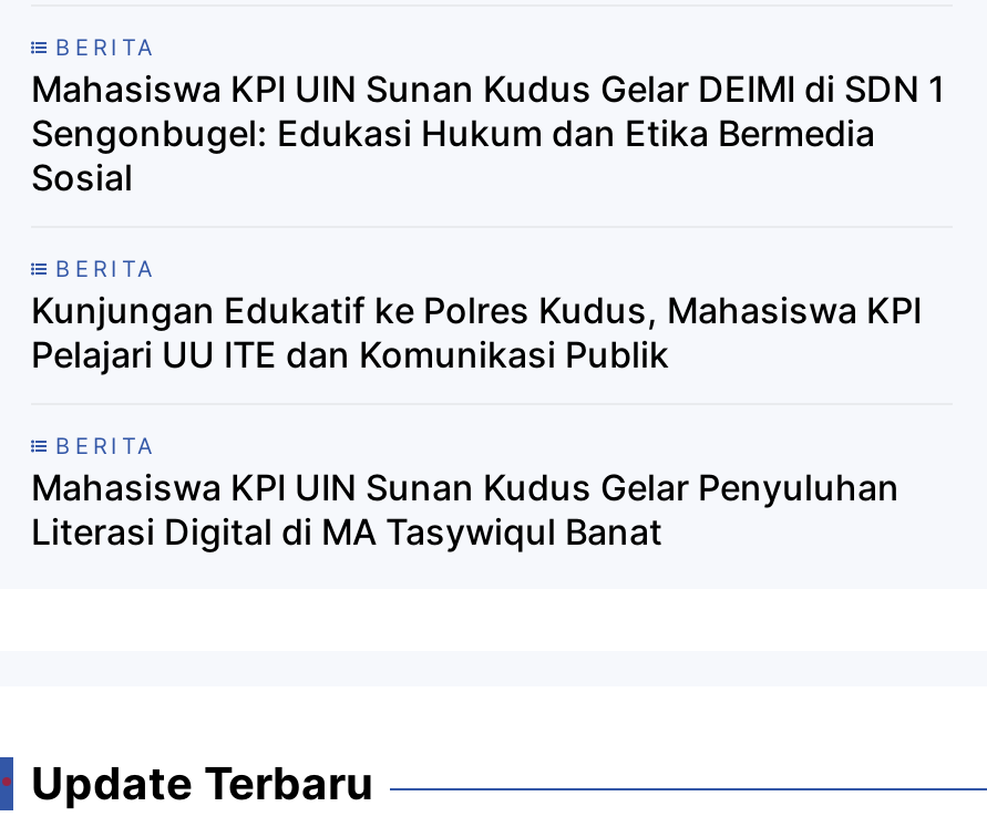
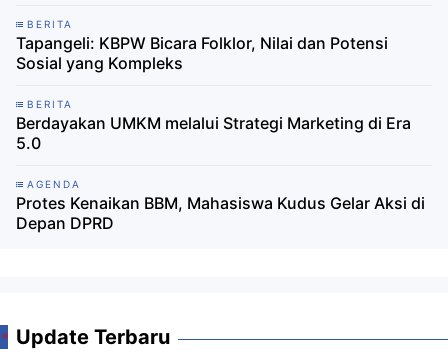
- Mahasiswa KPI UIN Sunan Kudus Gelar DEIMI di SDN 1
- Sengonbugel: Edukasi Hukum dan Etika Bermedia
- Sosial
+ Tapangeli: KBPW Bicara Folklor, Nilai dan Potensi
+ Sosial yang Kompleks

- Kunjungan Edukatif ke Polres Kudus, Mahasiswa KPI
- Pelajari UU ITE dan Komunikasi Publik
+ Berdayakan UMKM melalui Strategi Marketing di Era
+ 5.0

- BERITA
- Mahasiswa KPI UIN Sunan Kudus Gelar Penyuluhan
- Literasi Digital di MA Tasywiqul Banat
+ AGENDA
+ Protes Kenaikan BBM, Mahasiswa Kudus Gelar Aksi di
+ Depan DPRD
